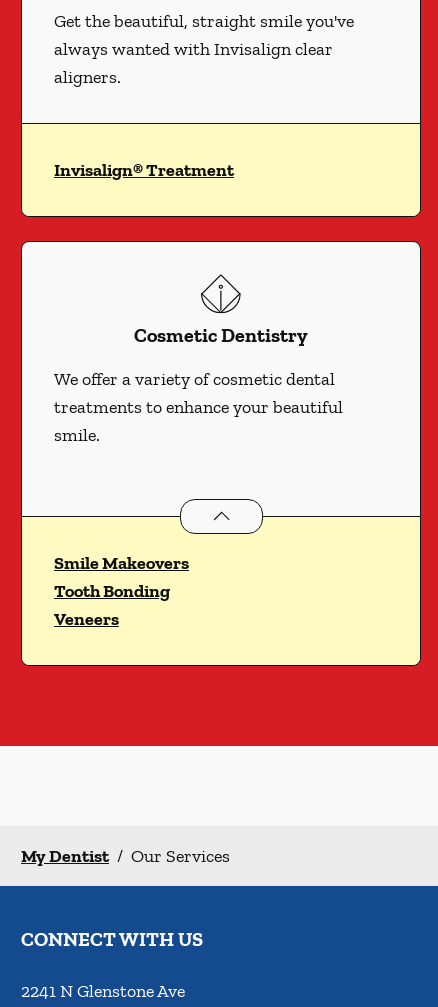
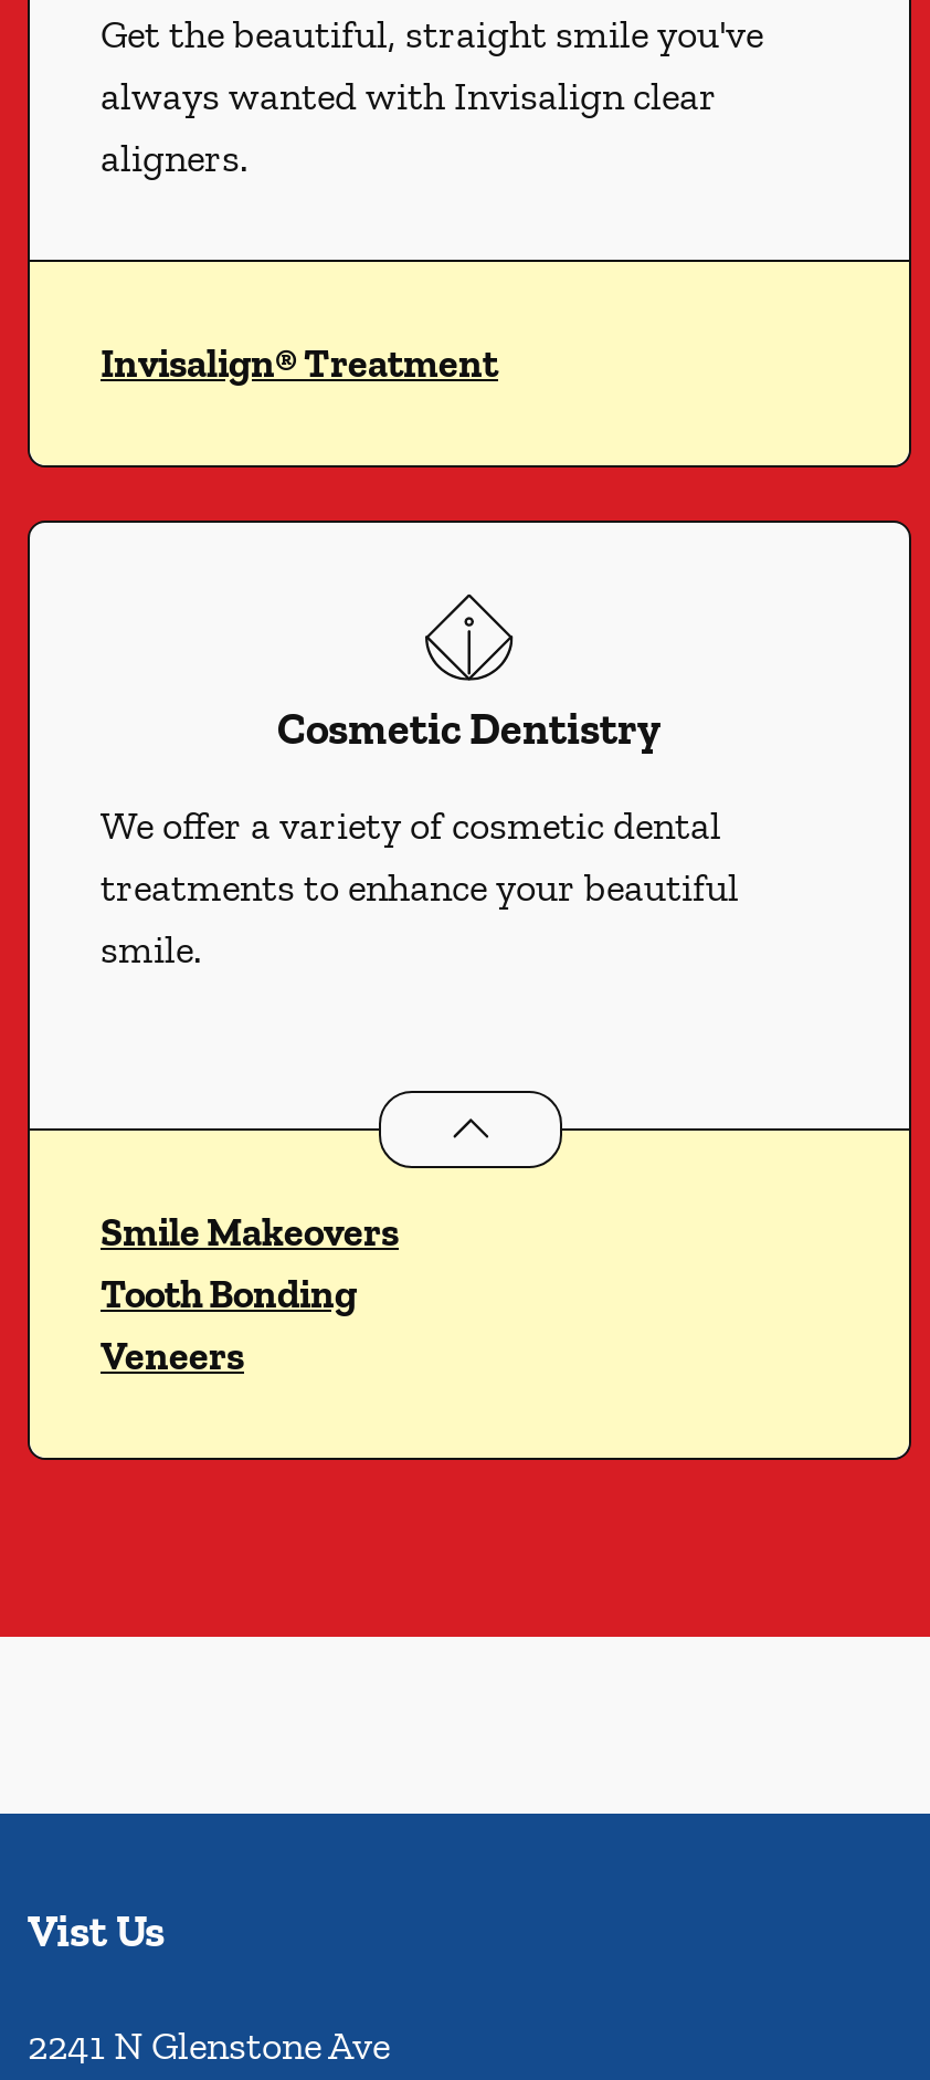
- My Dentist / Our Services
- CONNECT WITH US
+ Vist Us
